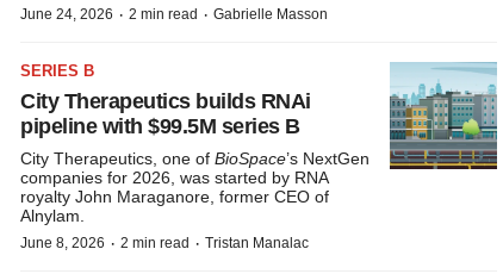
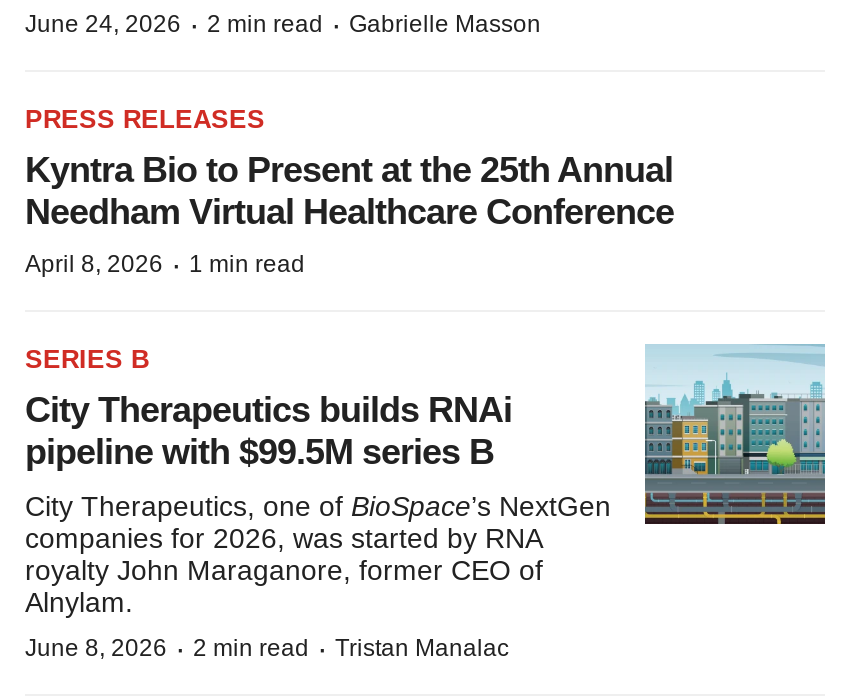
+ PRESS RELEASES
+ Kyntra Bio to Present at the 25th Annual
+ Needham Virtual Healthcare Conference
+ April 8, 2026 · 1 min read
